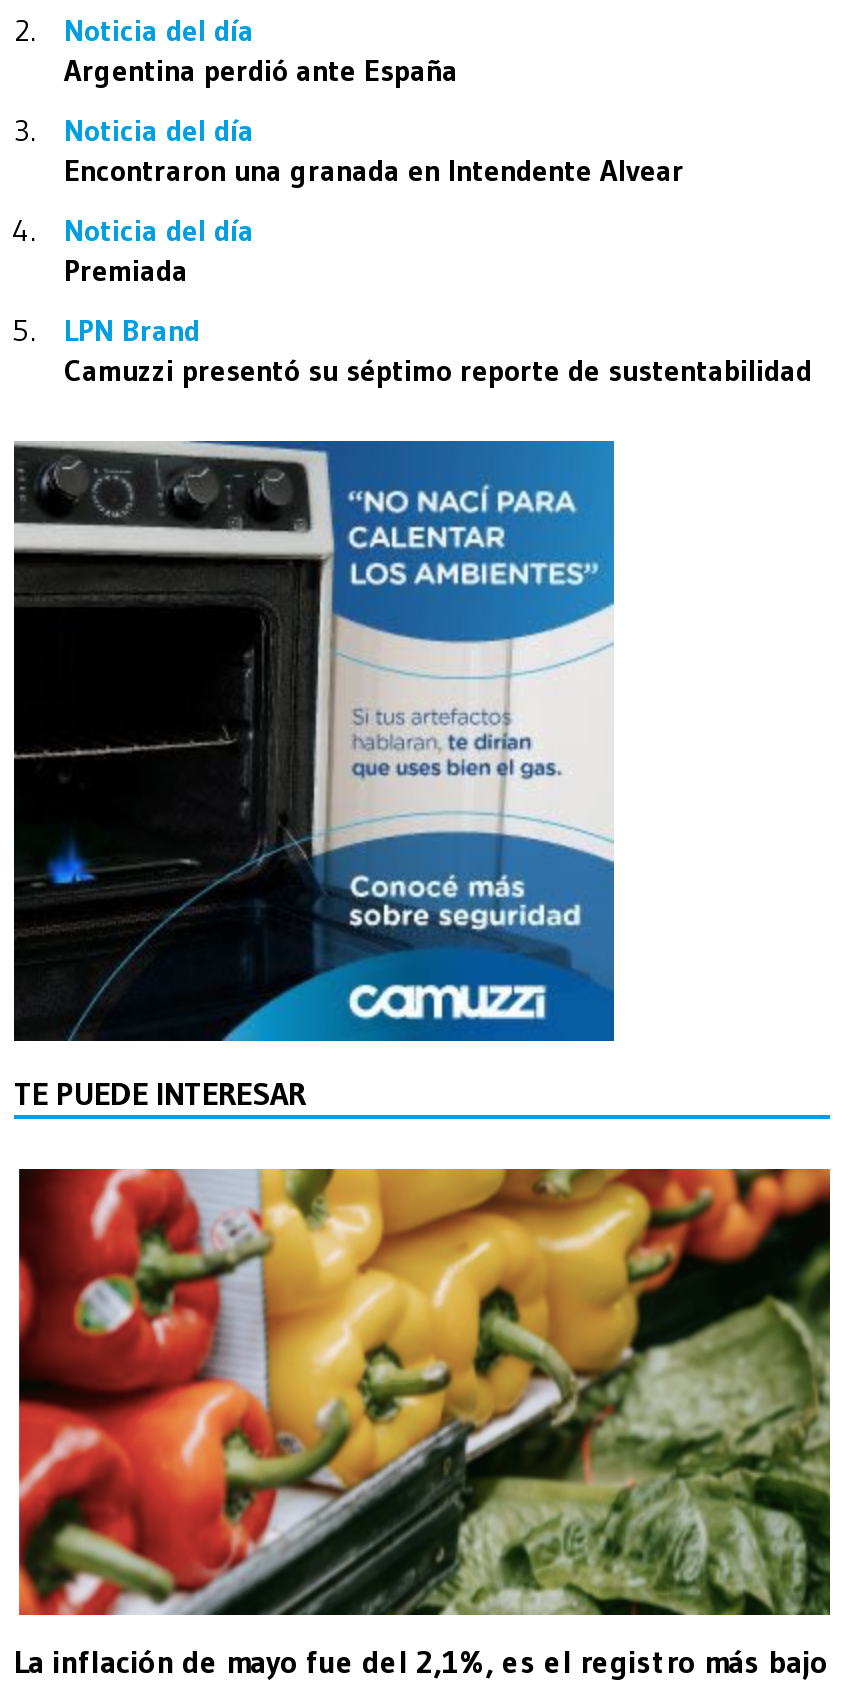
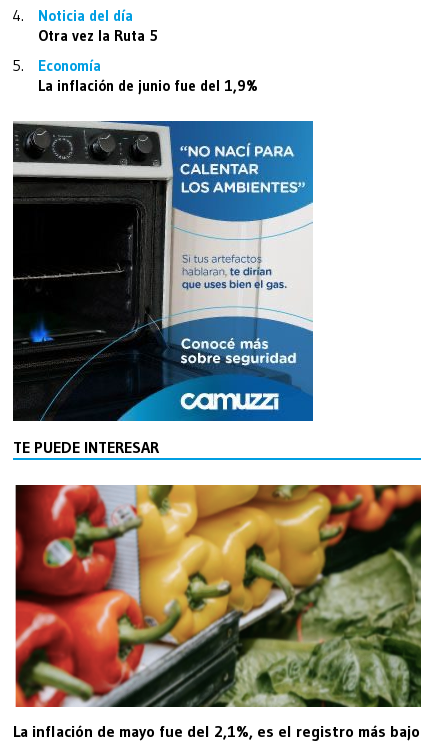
- Argentina perdió ante España
- Noticia del día
- Encontraron una granada en Intendente Alvear
- Noticia del día
- Premiada
- LPN Brand
- Camuzzi presentó su séptimo reporte de sustentabilidad
+ Otra vez la Ruta 5
+ Economía
+ La inflación de junio fue del 1,9%
